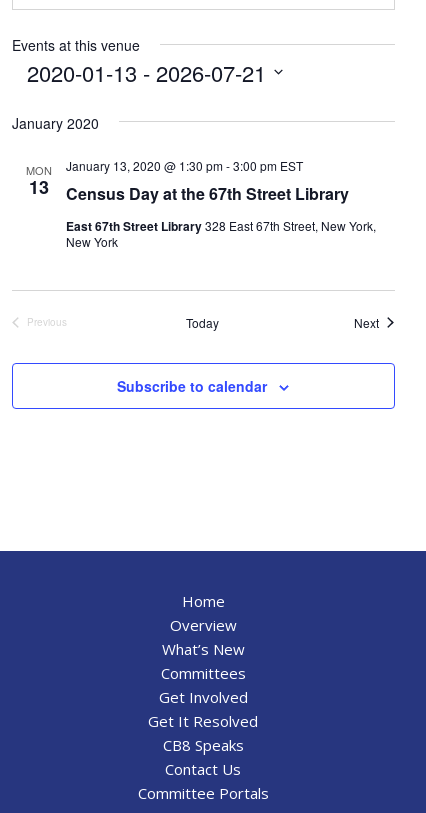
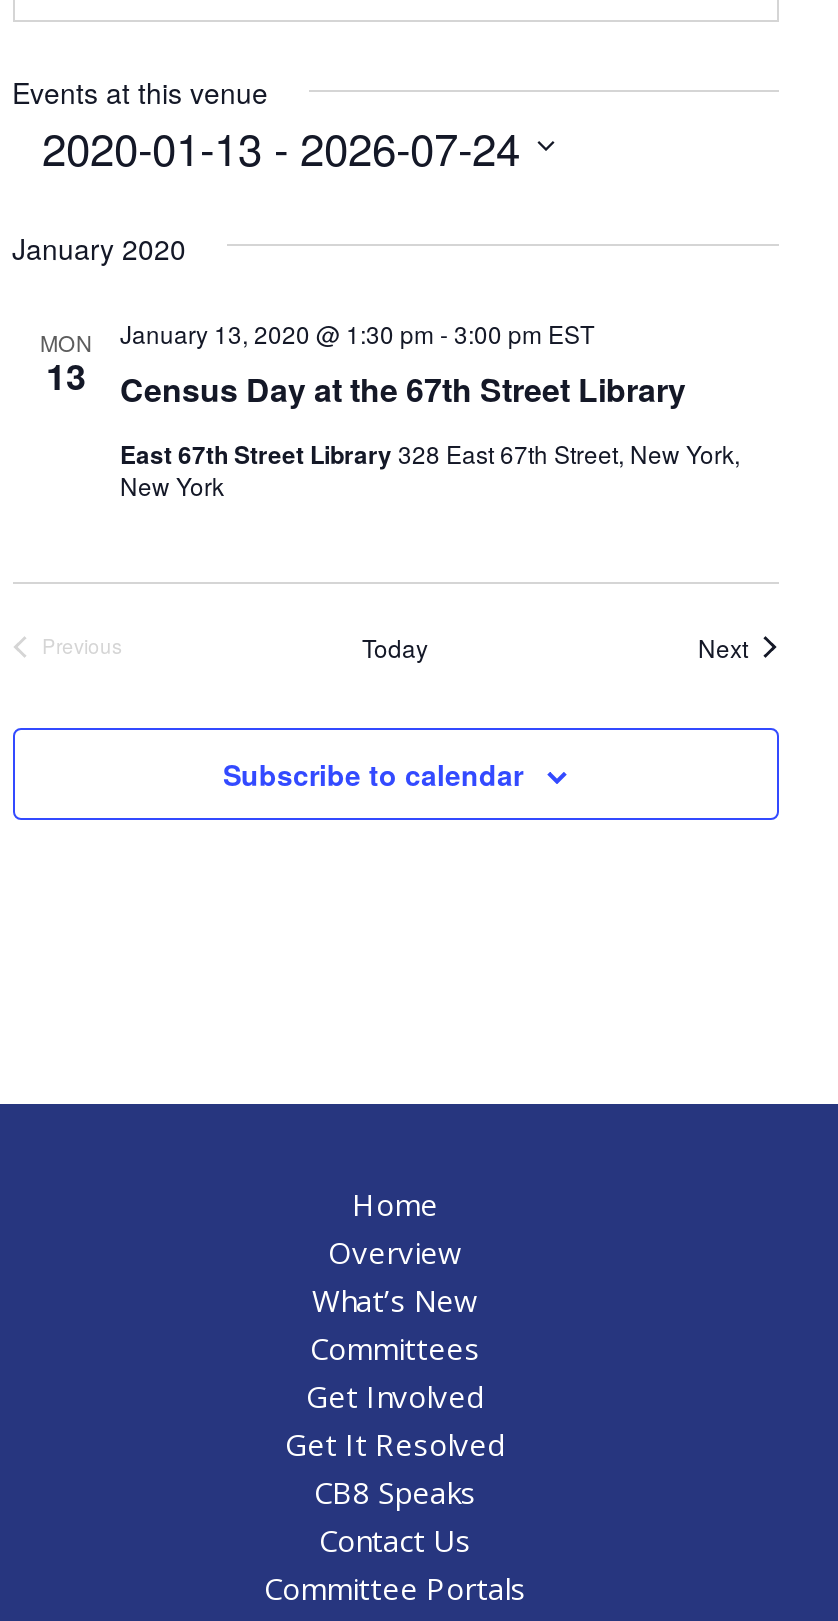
- 2020-01-13 - 2026-07-21
+ 2020-01-13 - 2026-07-24
